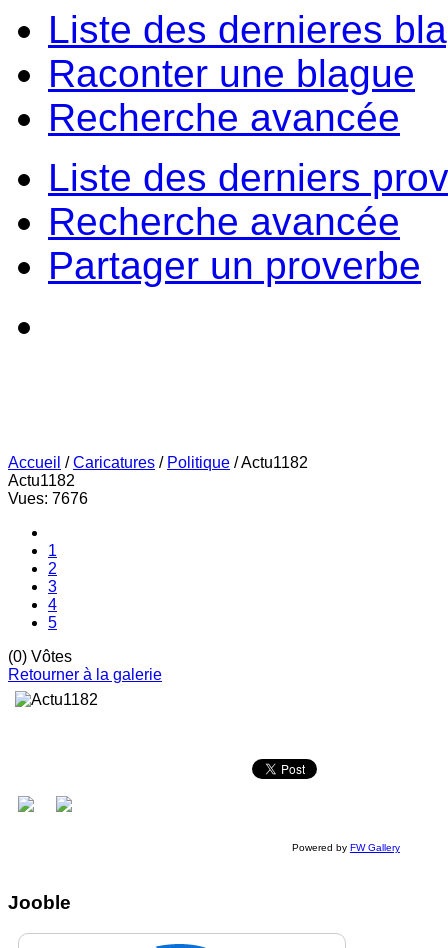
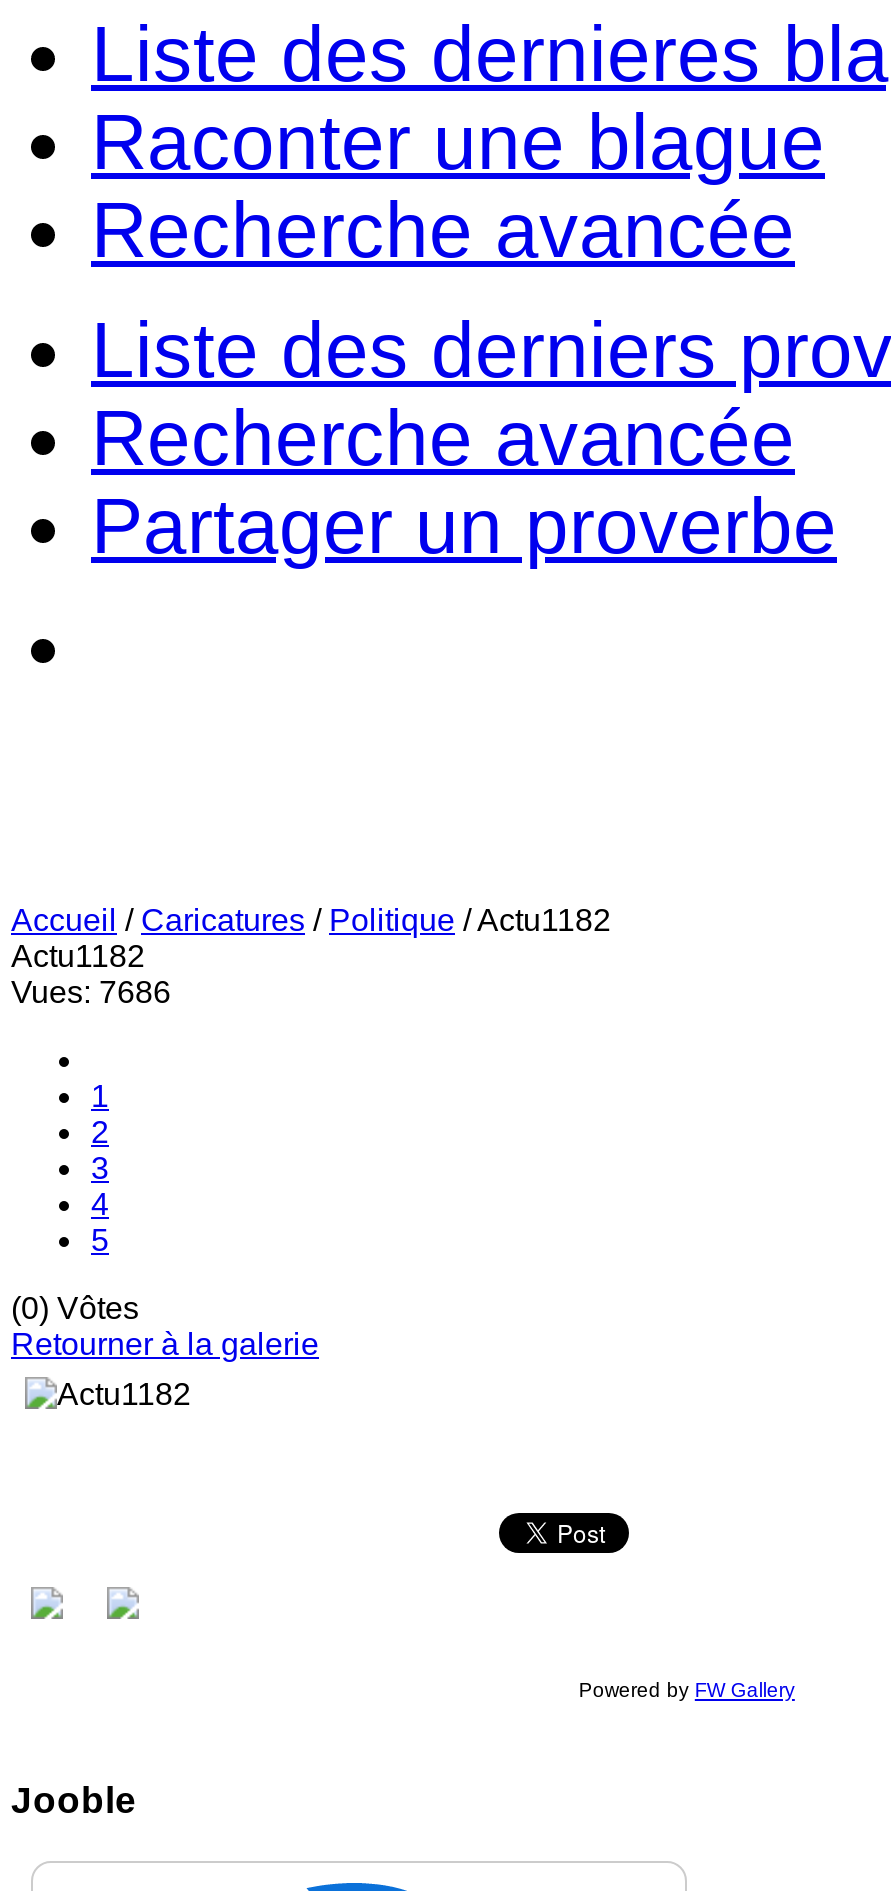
- Vues: 7676
+ Vues: 7686
